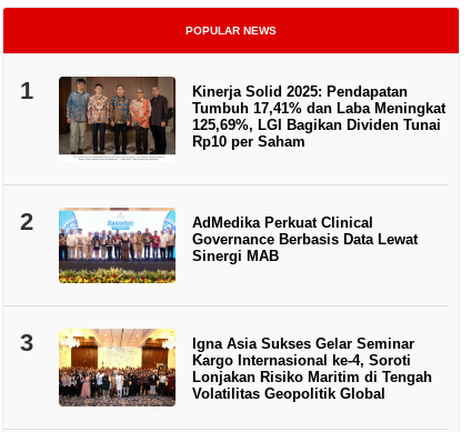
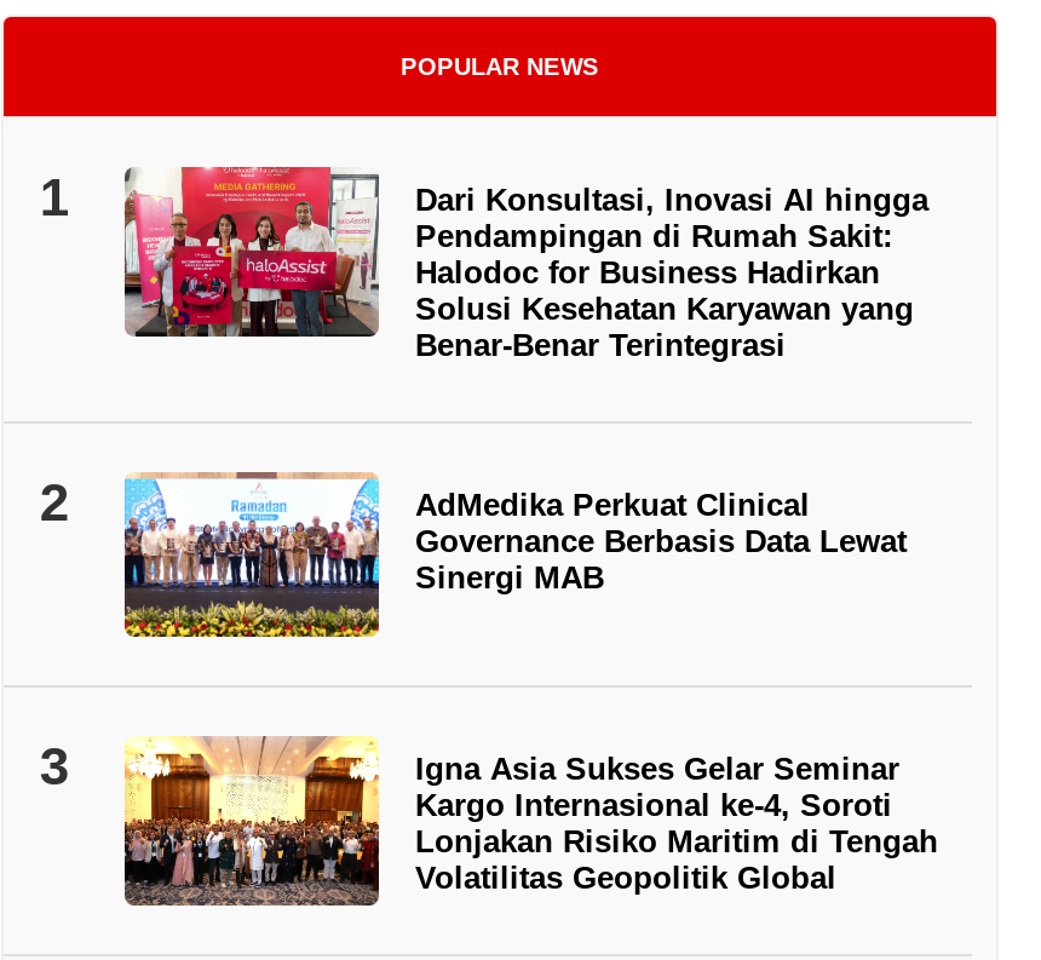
- [image]
- Kinerja Solid 2025: Pendapatan
- Tumbuh 17,41% dan Laba Meningkat
- 125,69%, LGI Bagikan Dividen Tunai
- Rp10 per Saham
+ [image]
+ Dari Konsultasi, Inovasi AI hingga
+ Pendampingan di Rumah Sakit:
+ Halodoc for Business Hadirkan
+ Solusi Kesehatan Karyawan yang
+ Benar-Benar Terintegrasi
